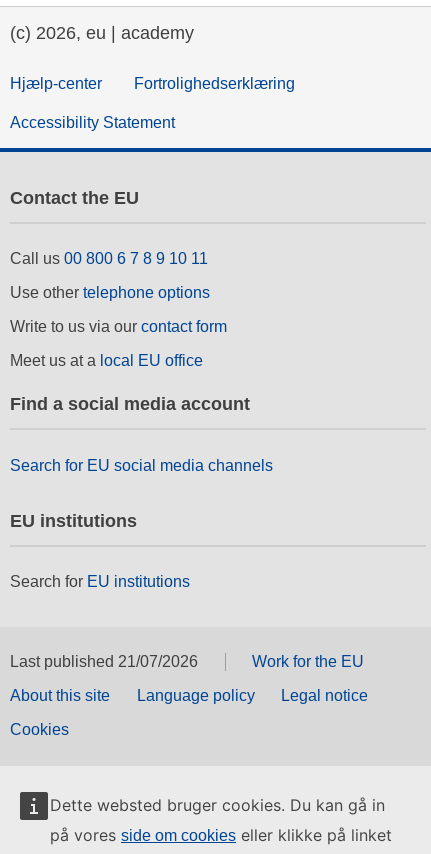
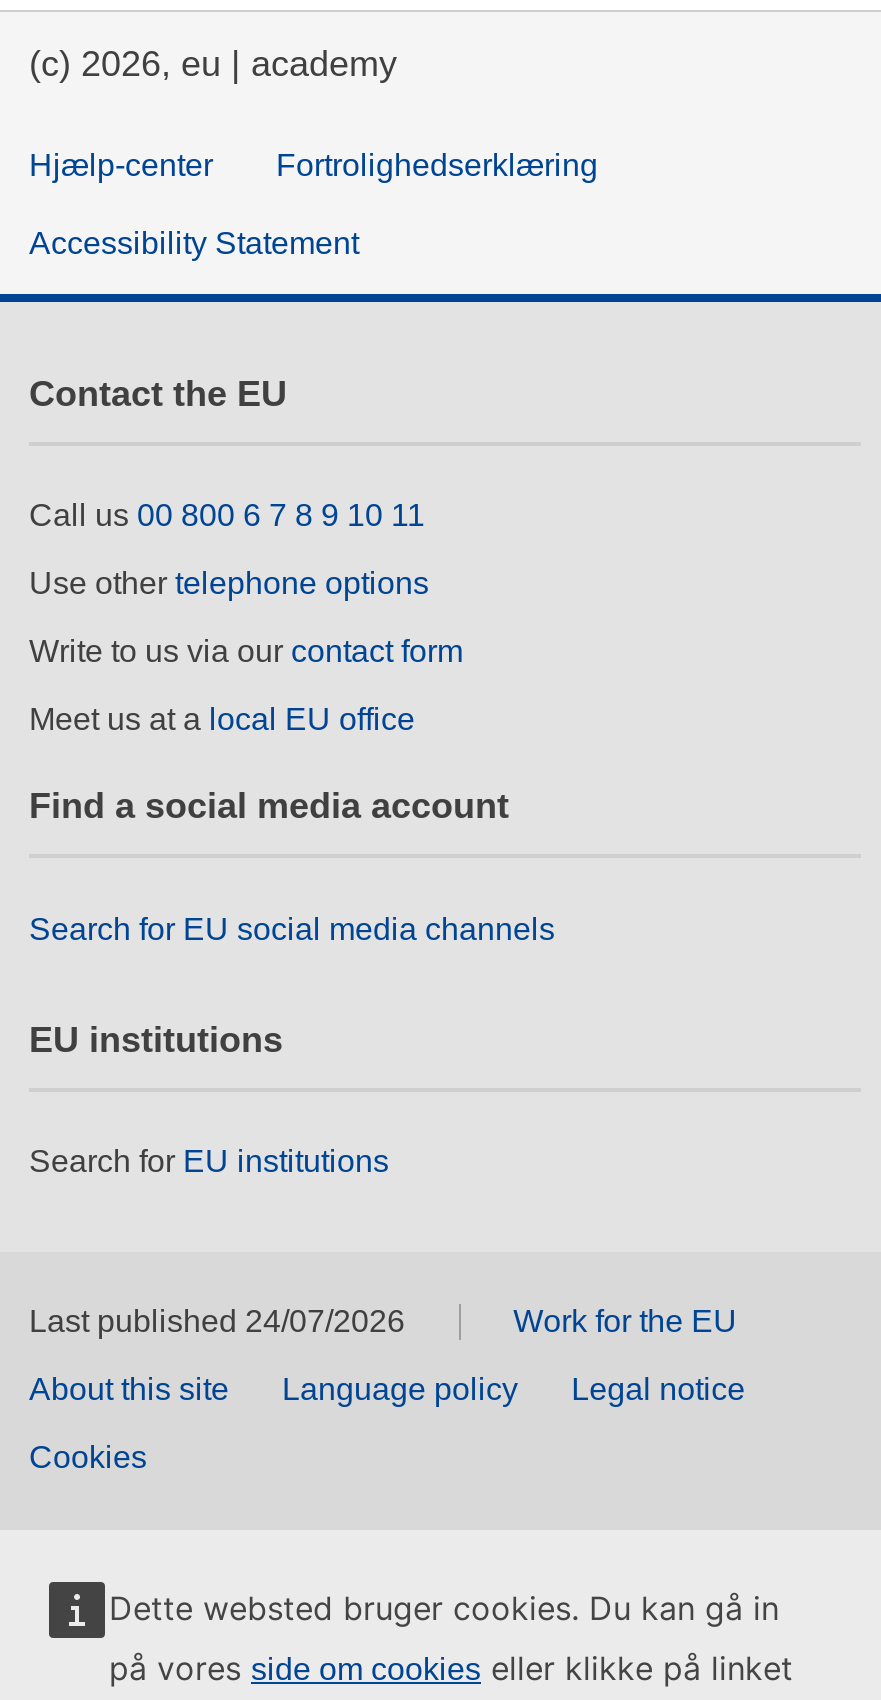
- Last published 21/07/2026
+ Last published 24/07/2026
